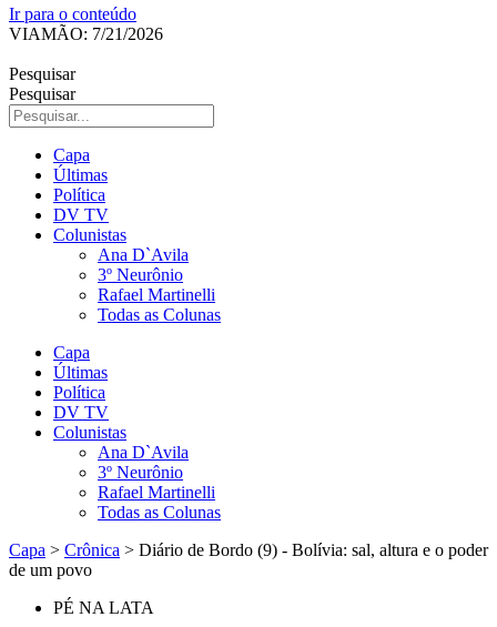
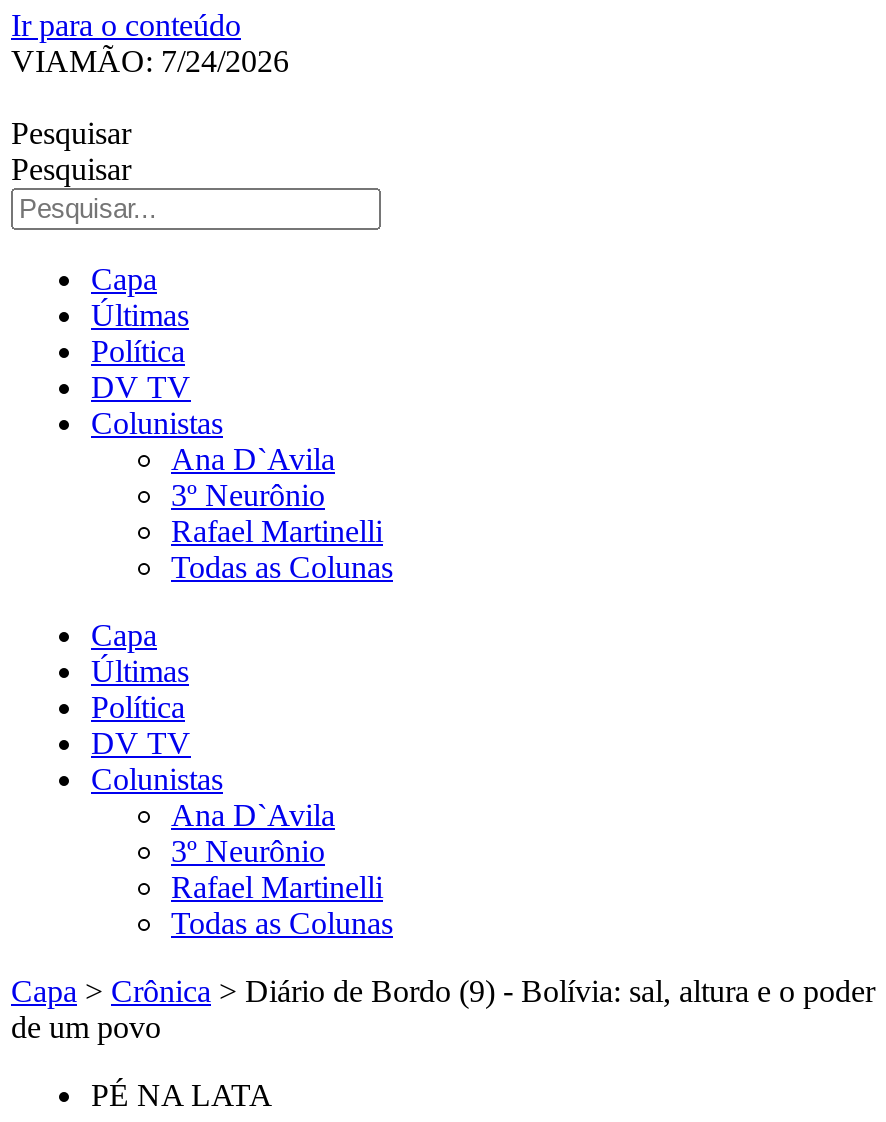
- VIAMÃO: 7/21/2026
+ VIAMÃO: 7/24/2026
